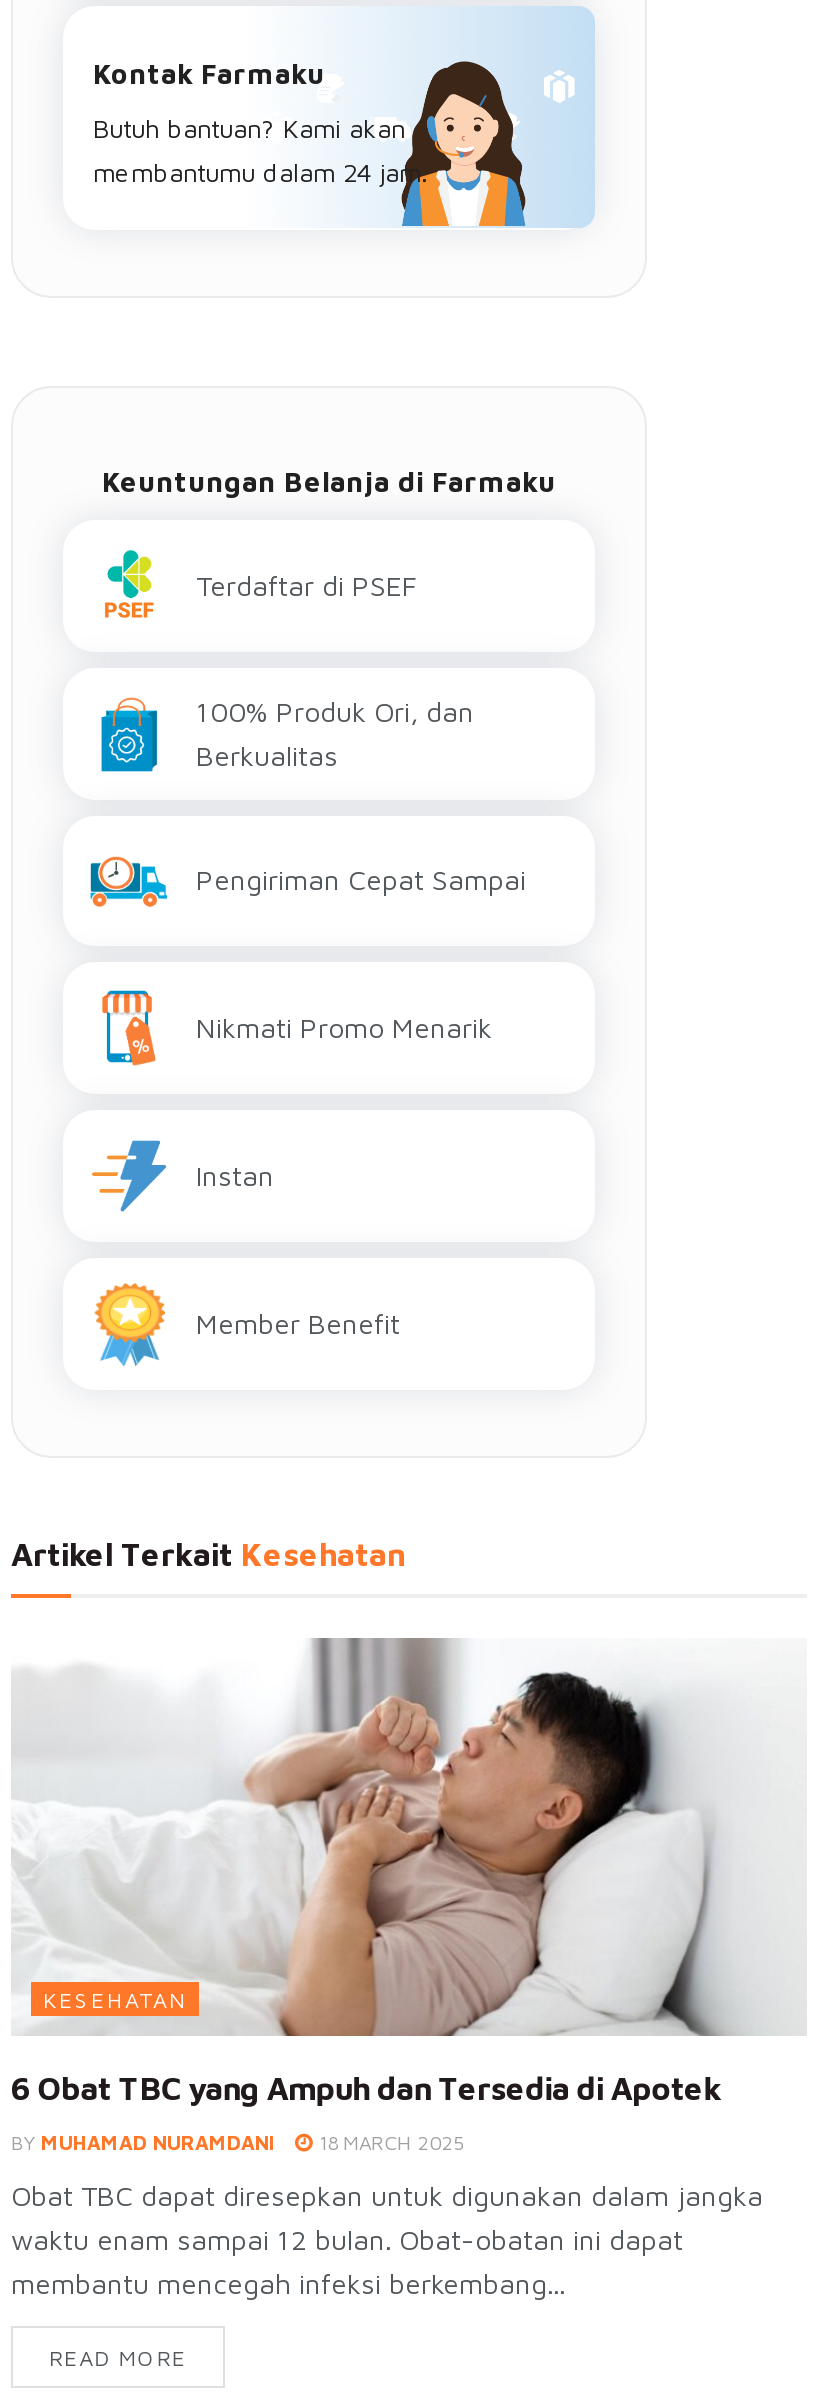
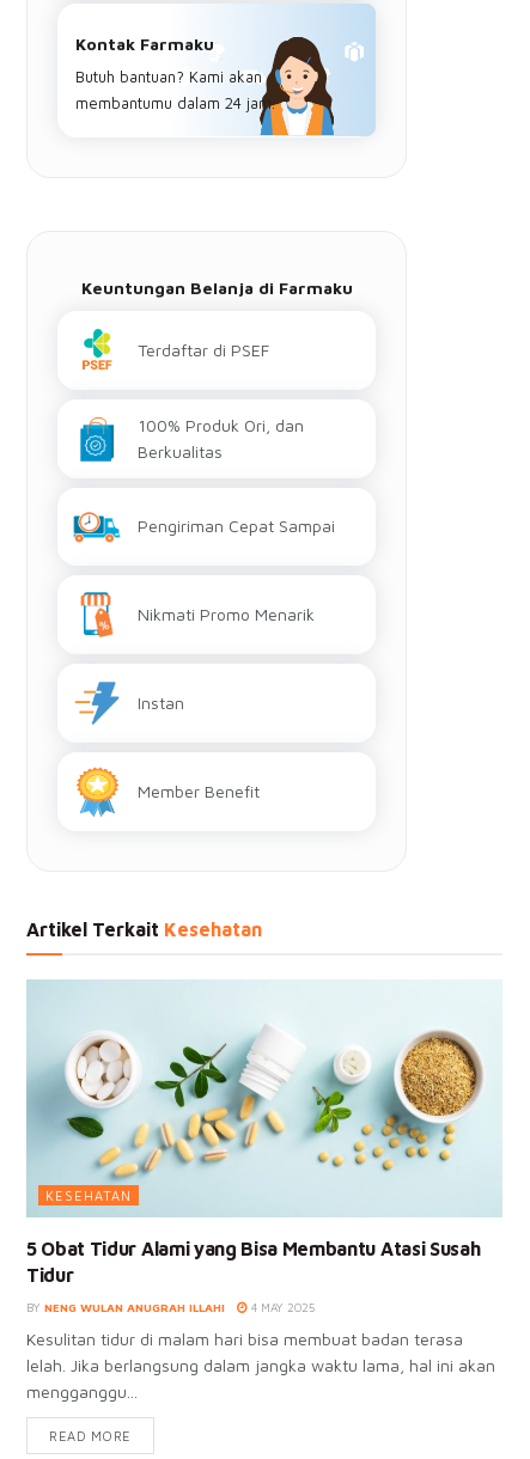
- [image]
- 6 Obat TBC yang Ampuh dan Tersedia di Apotek
+ [image]
+ 5 Obat Tidur Alami yang Bisa Membantu Atasi Susah
+ Tidur

- BY MUHAMAD NURAMDANI
- 18 MARCH 2025
+ BY NENG WULAN ANUGRAH ILLAHI
+ 4 MAY 2025

- Obat TBC dapat diresepkan untuk digunakan dalam jangka
- waktu enam sampai 12 bulan. Obat-obatan ini dapat
- membantu mencegah infeksi berkembang...
+ Kesulitan tidur di malam hari bisa membuat badan terasa
+ lelah. Jika berlangsung dalam jangka waktu lama, hal ini akan
+ mengganggu...
